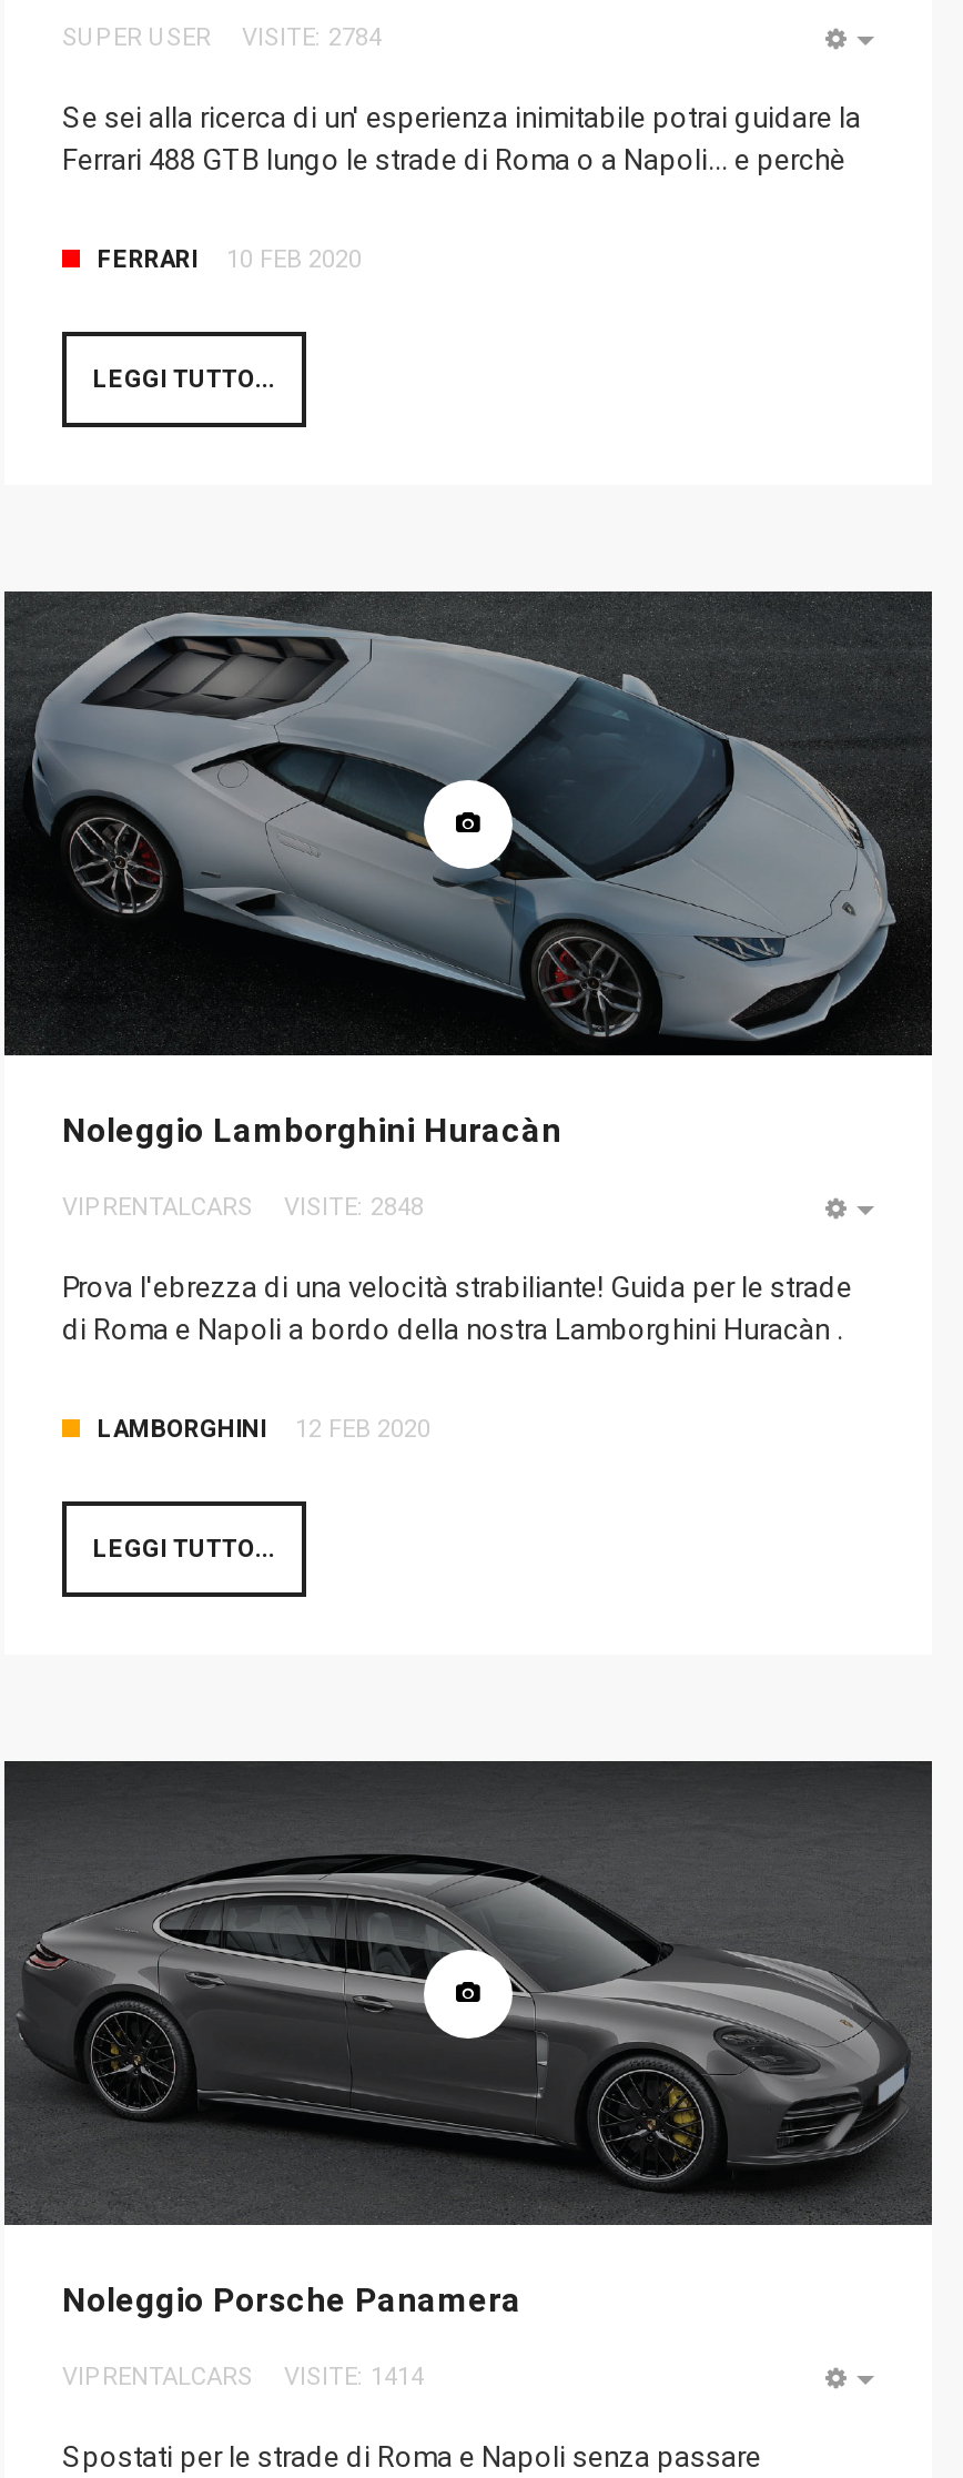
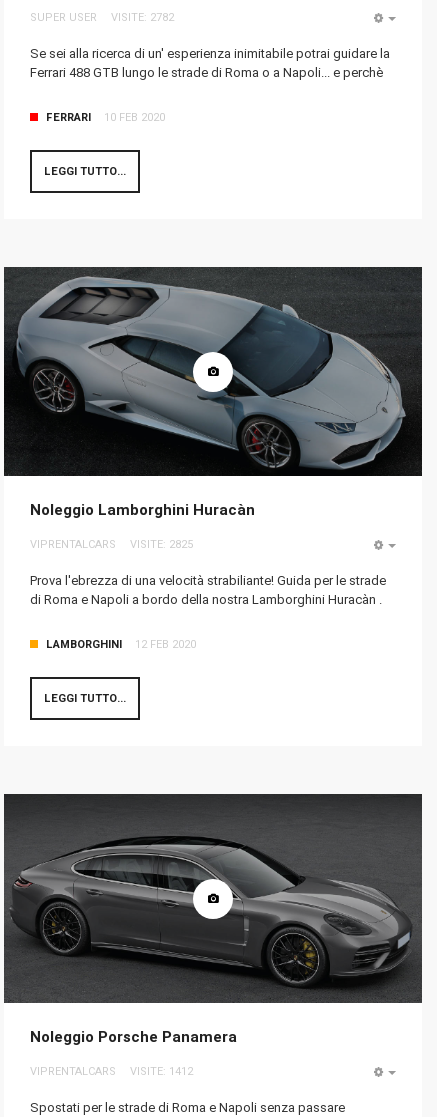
- SUPER USER VISITE: 2784
+ SUPER USER VISITE: 2782

- VIPRENTALCARS VISITE: 2848
+ VIPRENTALCARS VISITE: 2825

- VIPRENTALCARS VISITE: 1414
+ VIPRENTALCARS VISITE: 1412
